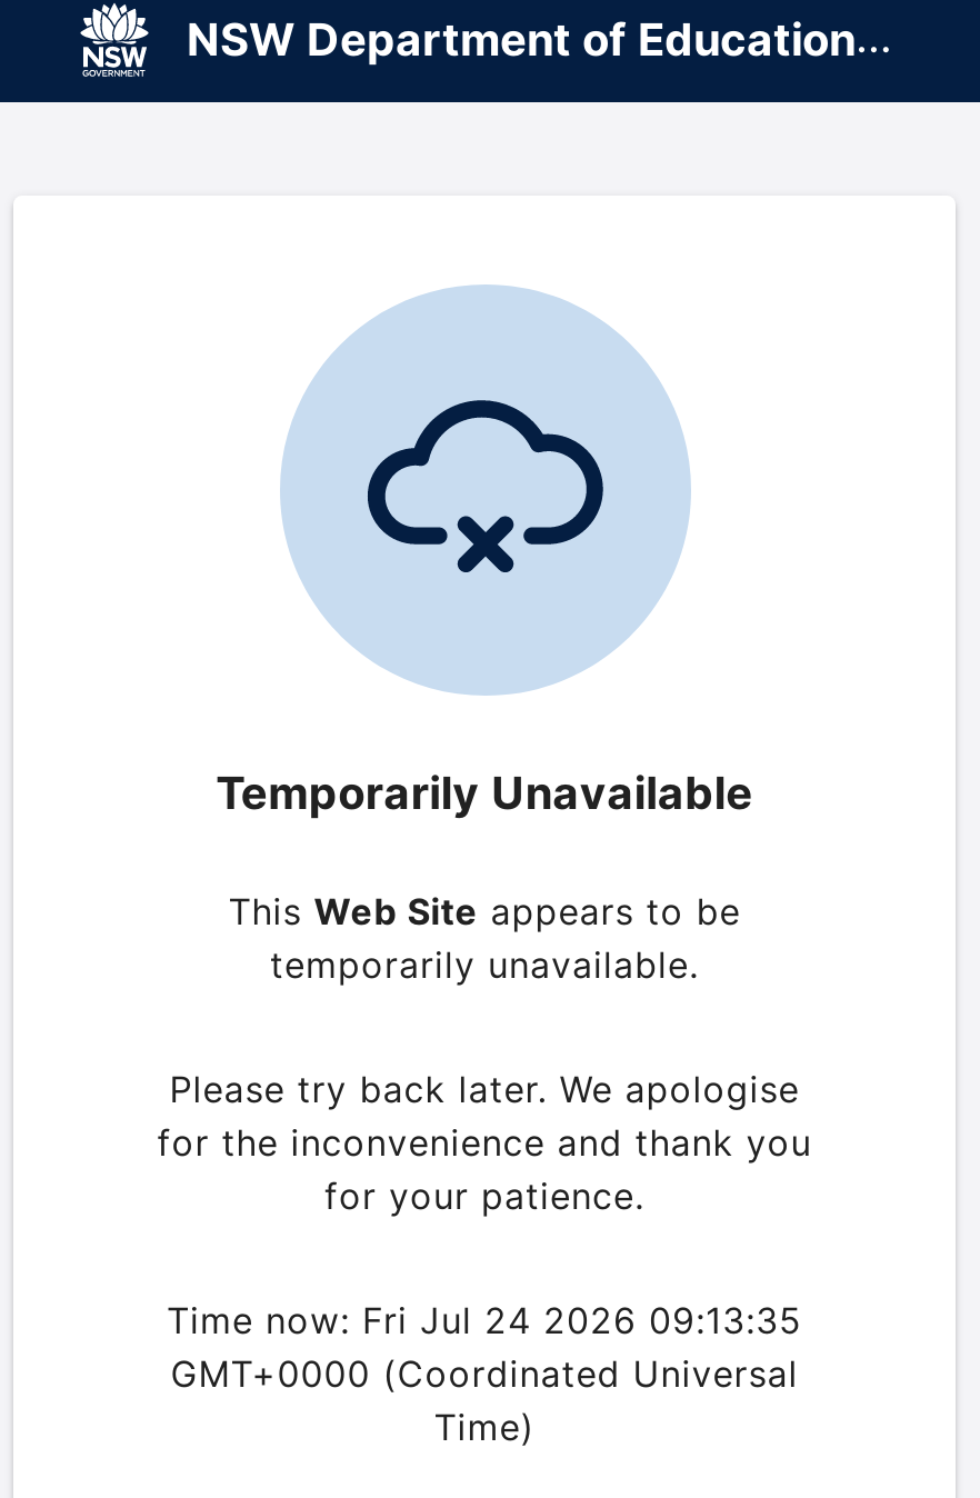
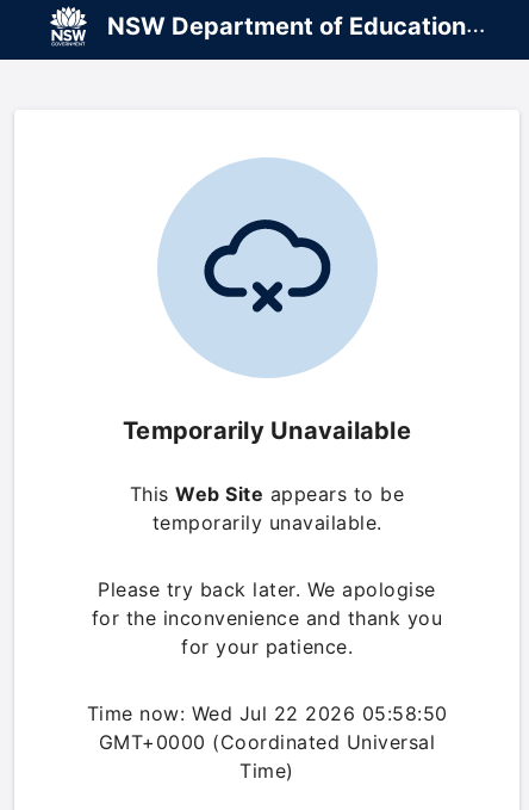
- Time now: Fri Jul 24 2026 09:13:35
+ Time now: Wed Jul 22 2026 05:58:50
